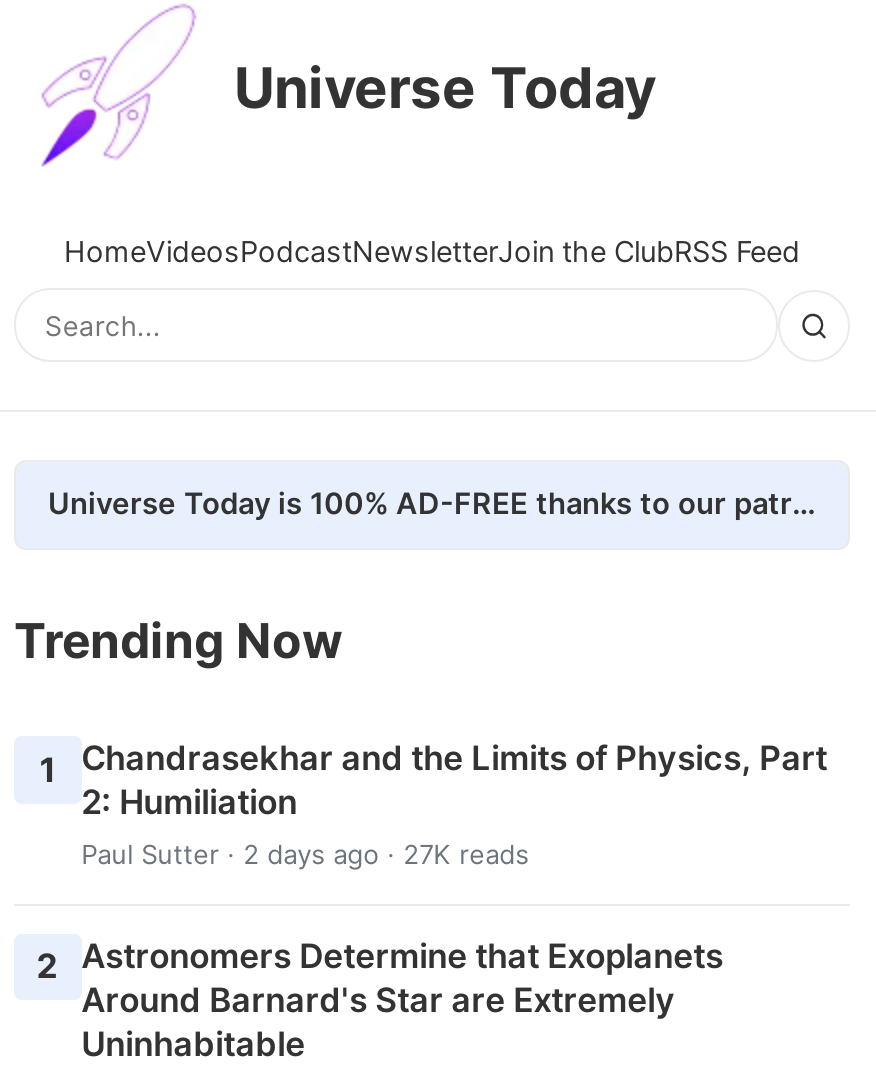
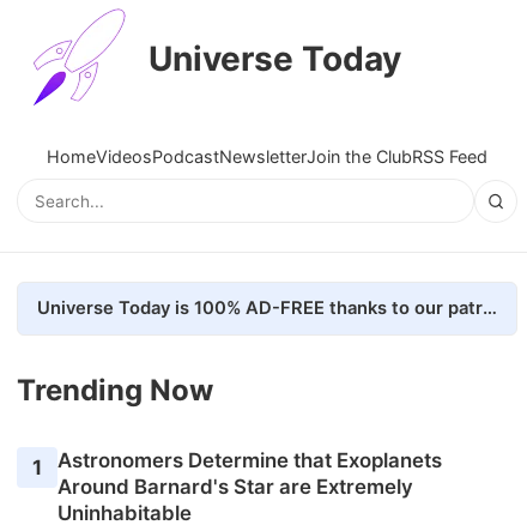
- Chandrasekhar and the Limits of Physics, Part
- 2: Humiliation
- Paul Sutter · 2 days ago · 27K reads
- 2 Astronomers Determine that Exoplanets
+ Astronomers Determine that Exoplanets
